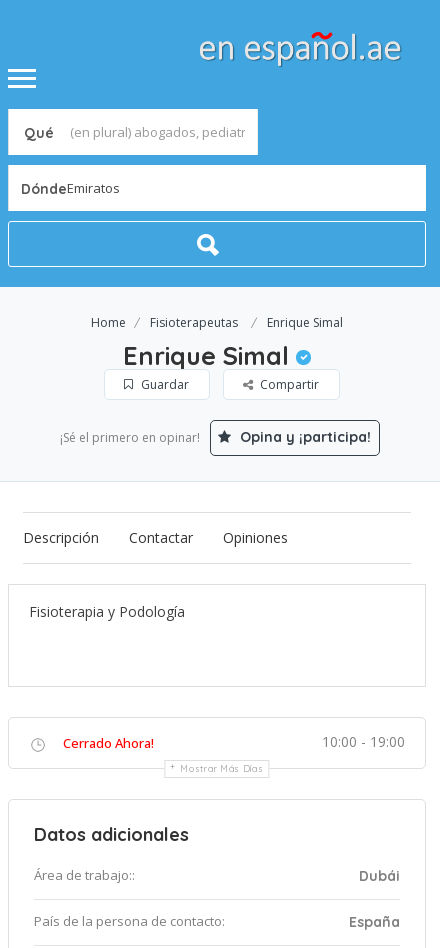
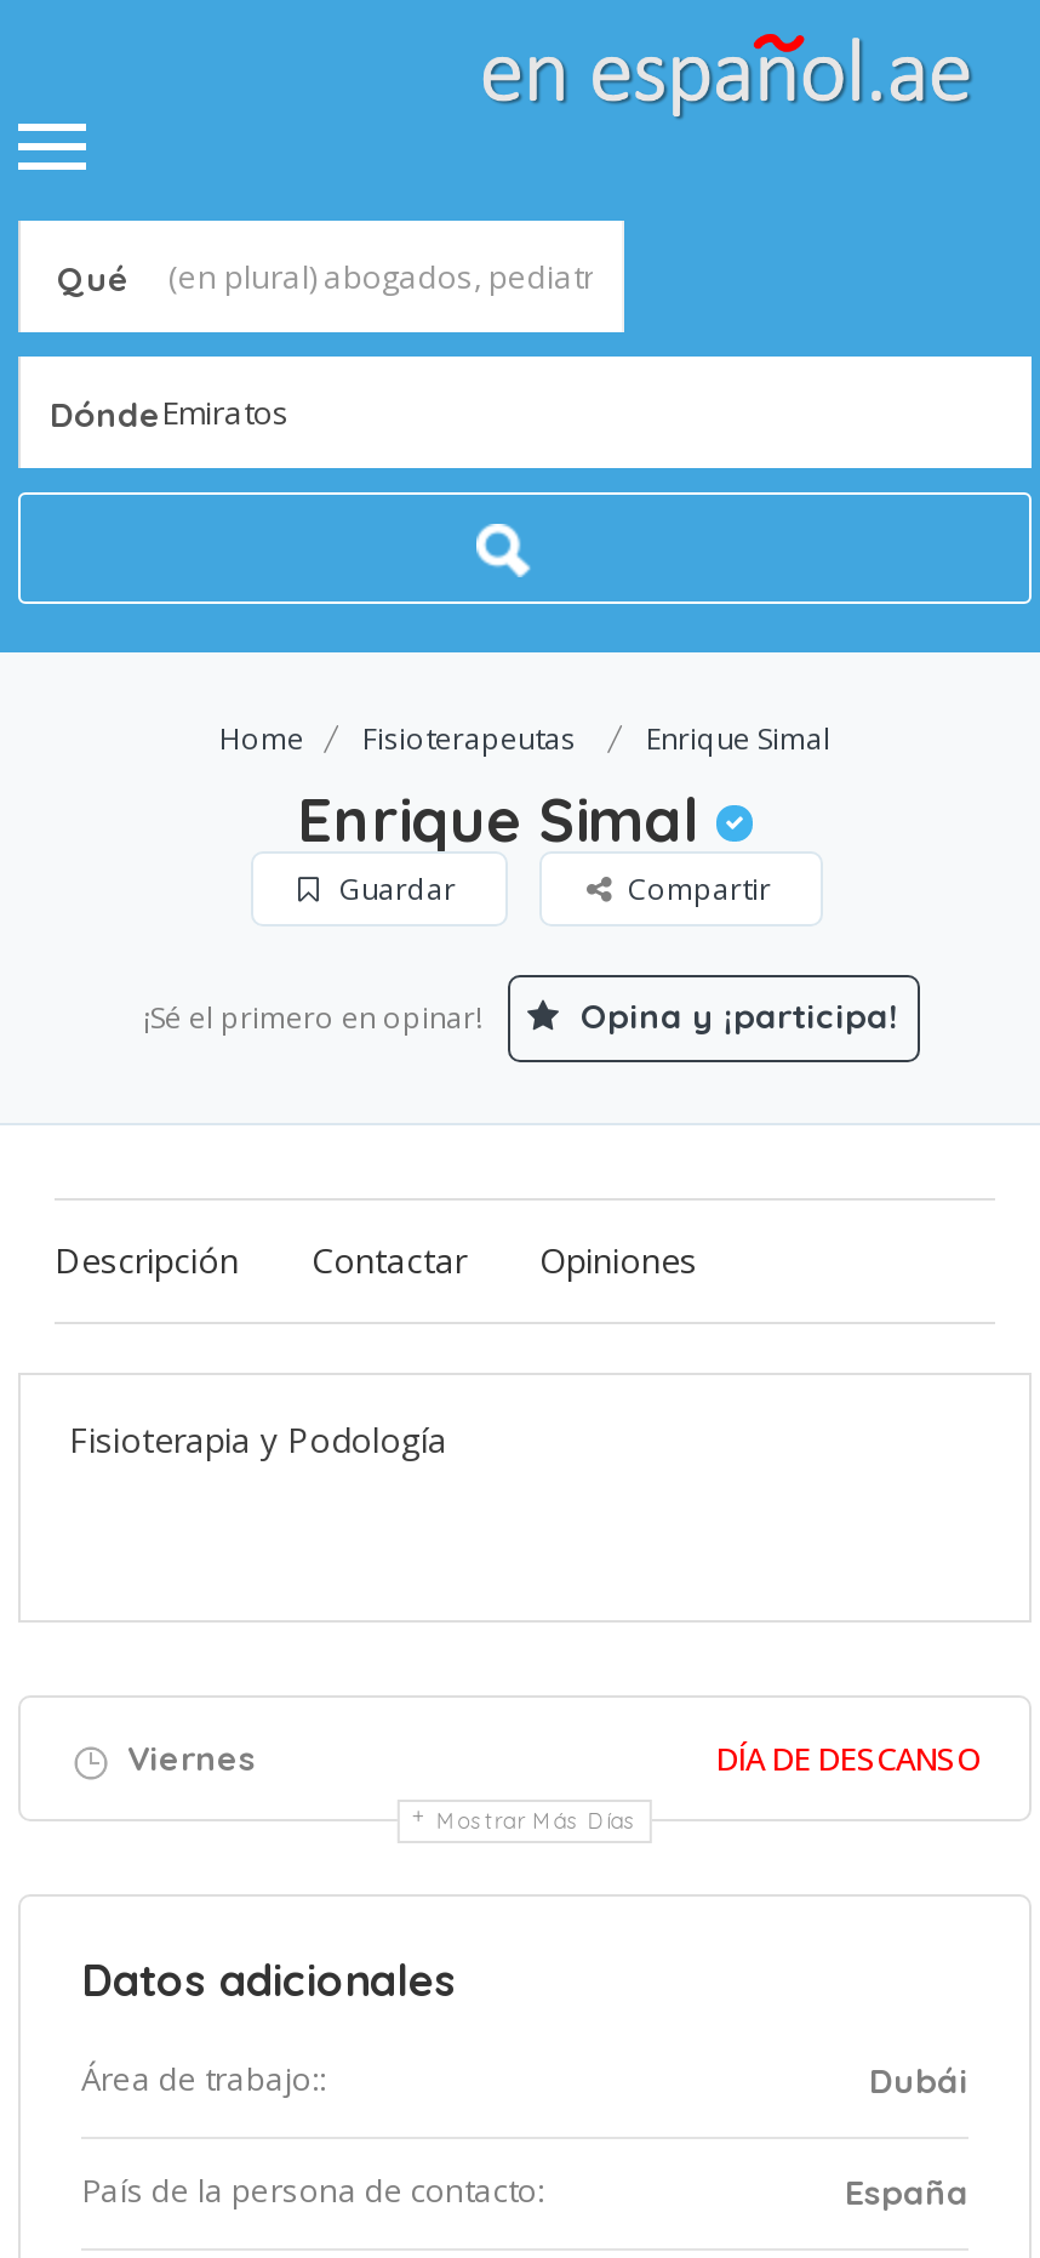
- Cerrado Ahora!
- 10:00 - 19:00
+ Viernes
+ DÍA DE DESCANSO
